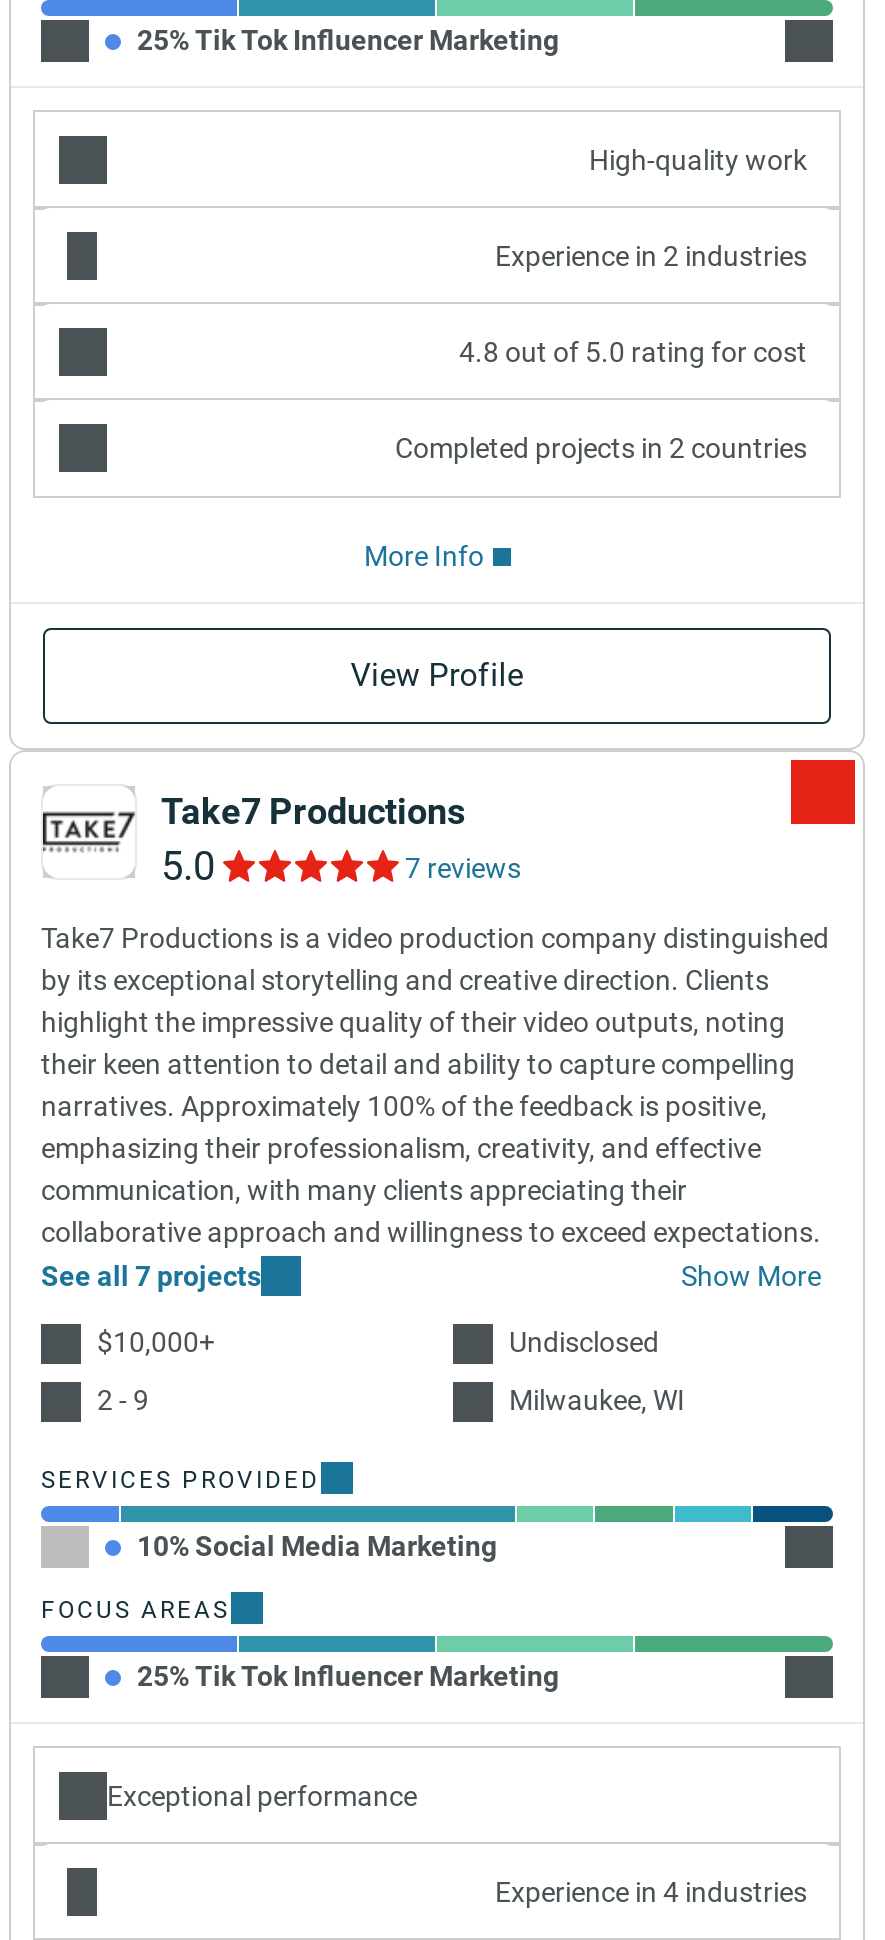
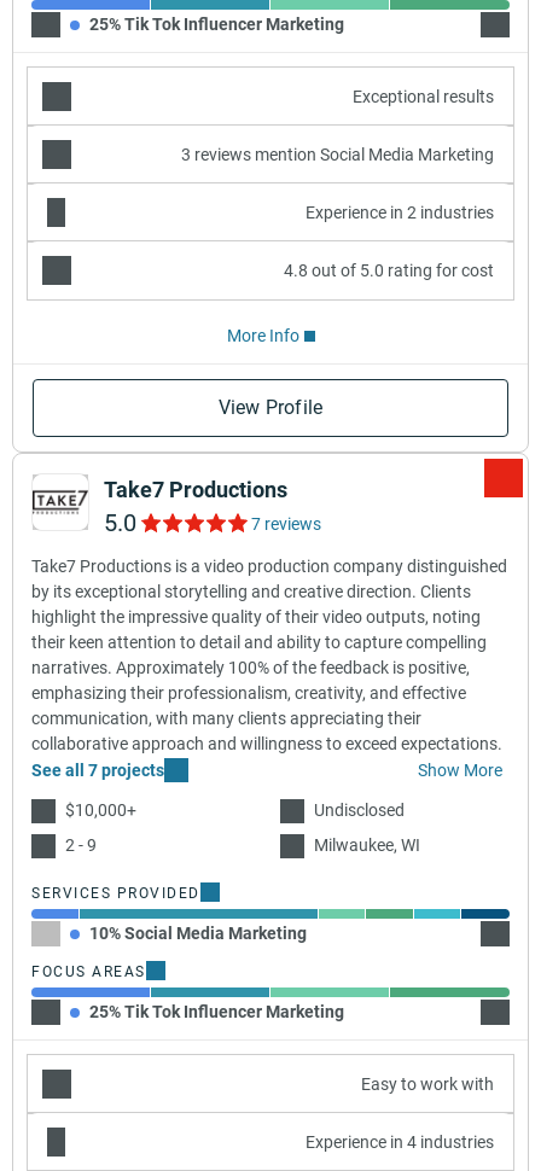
- High-quality work
+ Exceptional results
+ 3 reviews mention Social Media Marketing

moved down: Experience in 2 industries | 4.8 out of 5.0 rating for cost

- Completed projects in 2 countries

- Exceptional performance
+ Easy to work with
